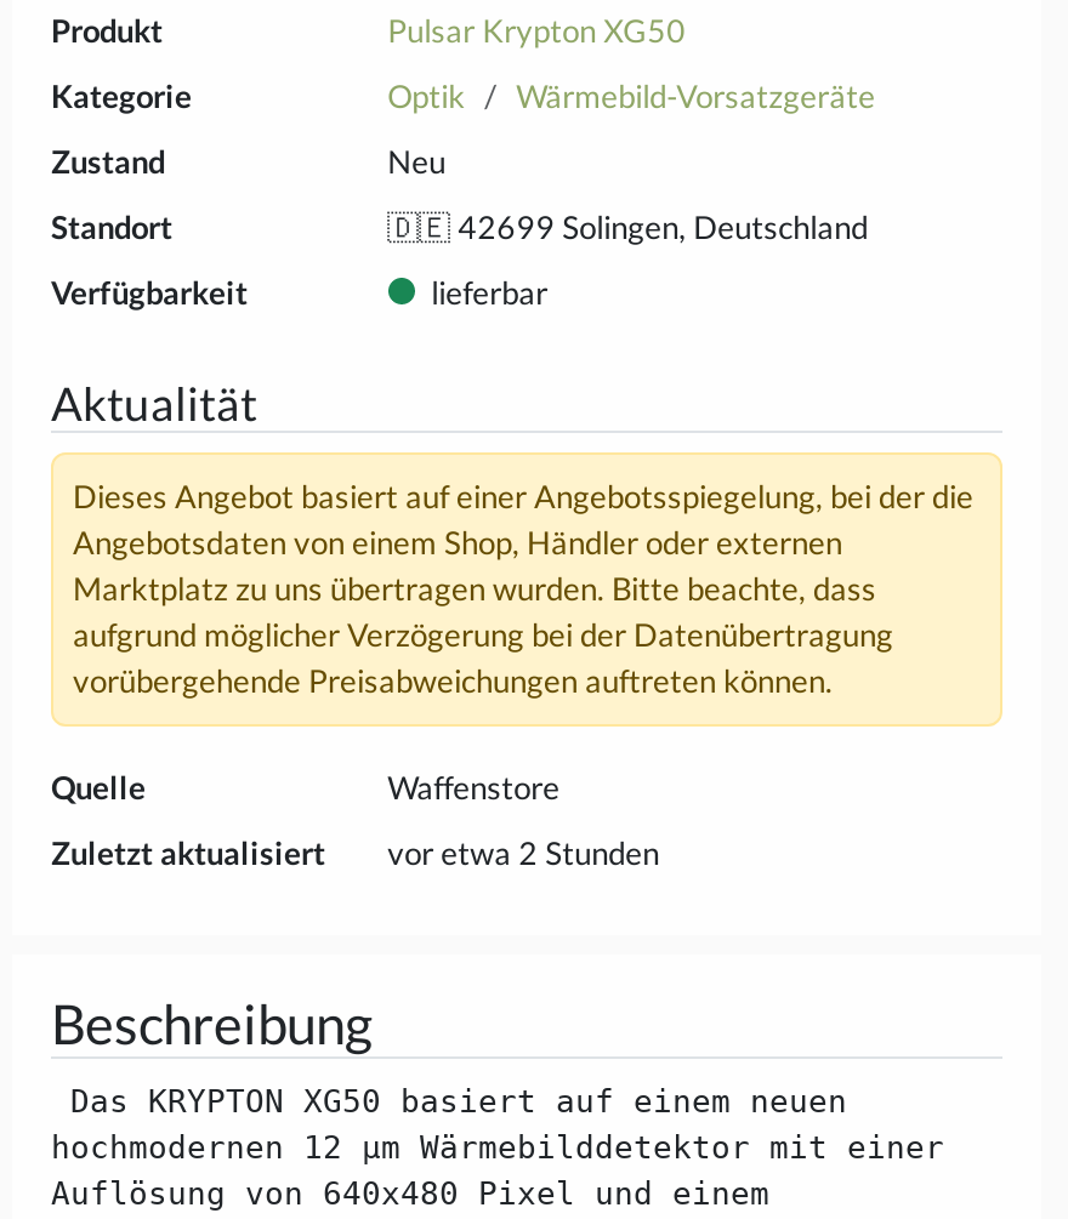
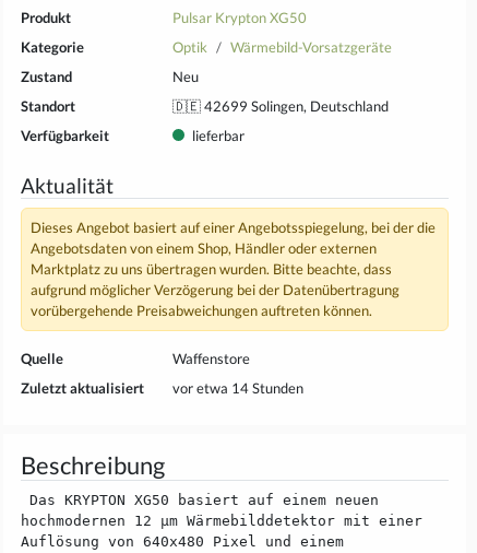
- vor etwa 2 Stunden
+ vor etwa 14 Stunden
